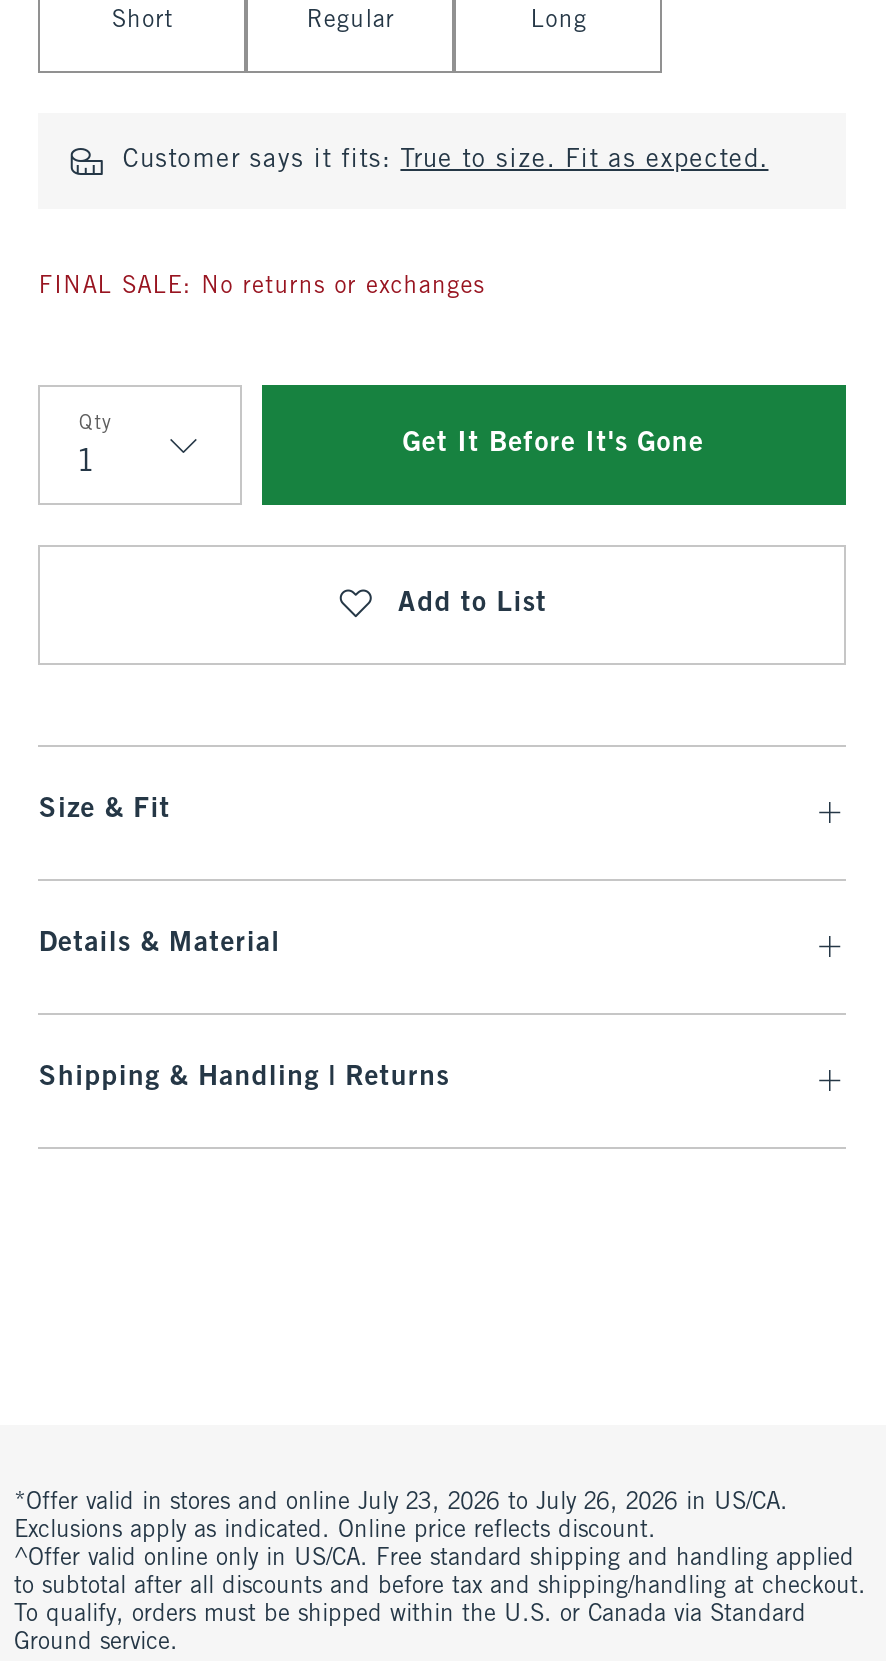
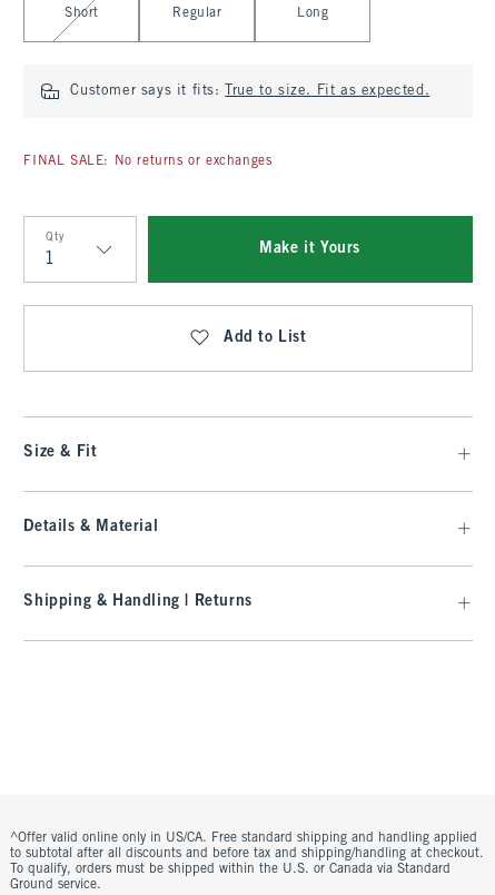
- Get It Before It's Gone
+ Make it Yours

- *Offer valid in stores and online July 23, 2026 to July 26, 2026 in US/CA.
- Exclusions apply as indicated. Online price reflects discount.
